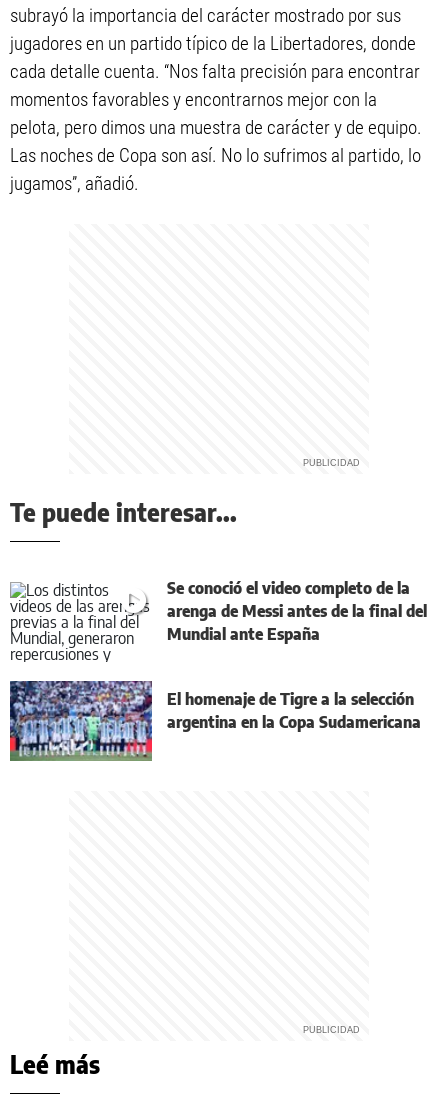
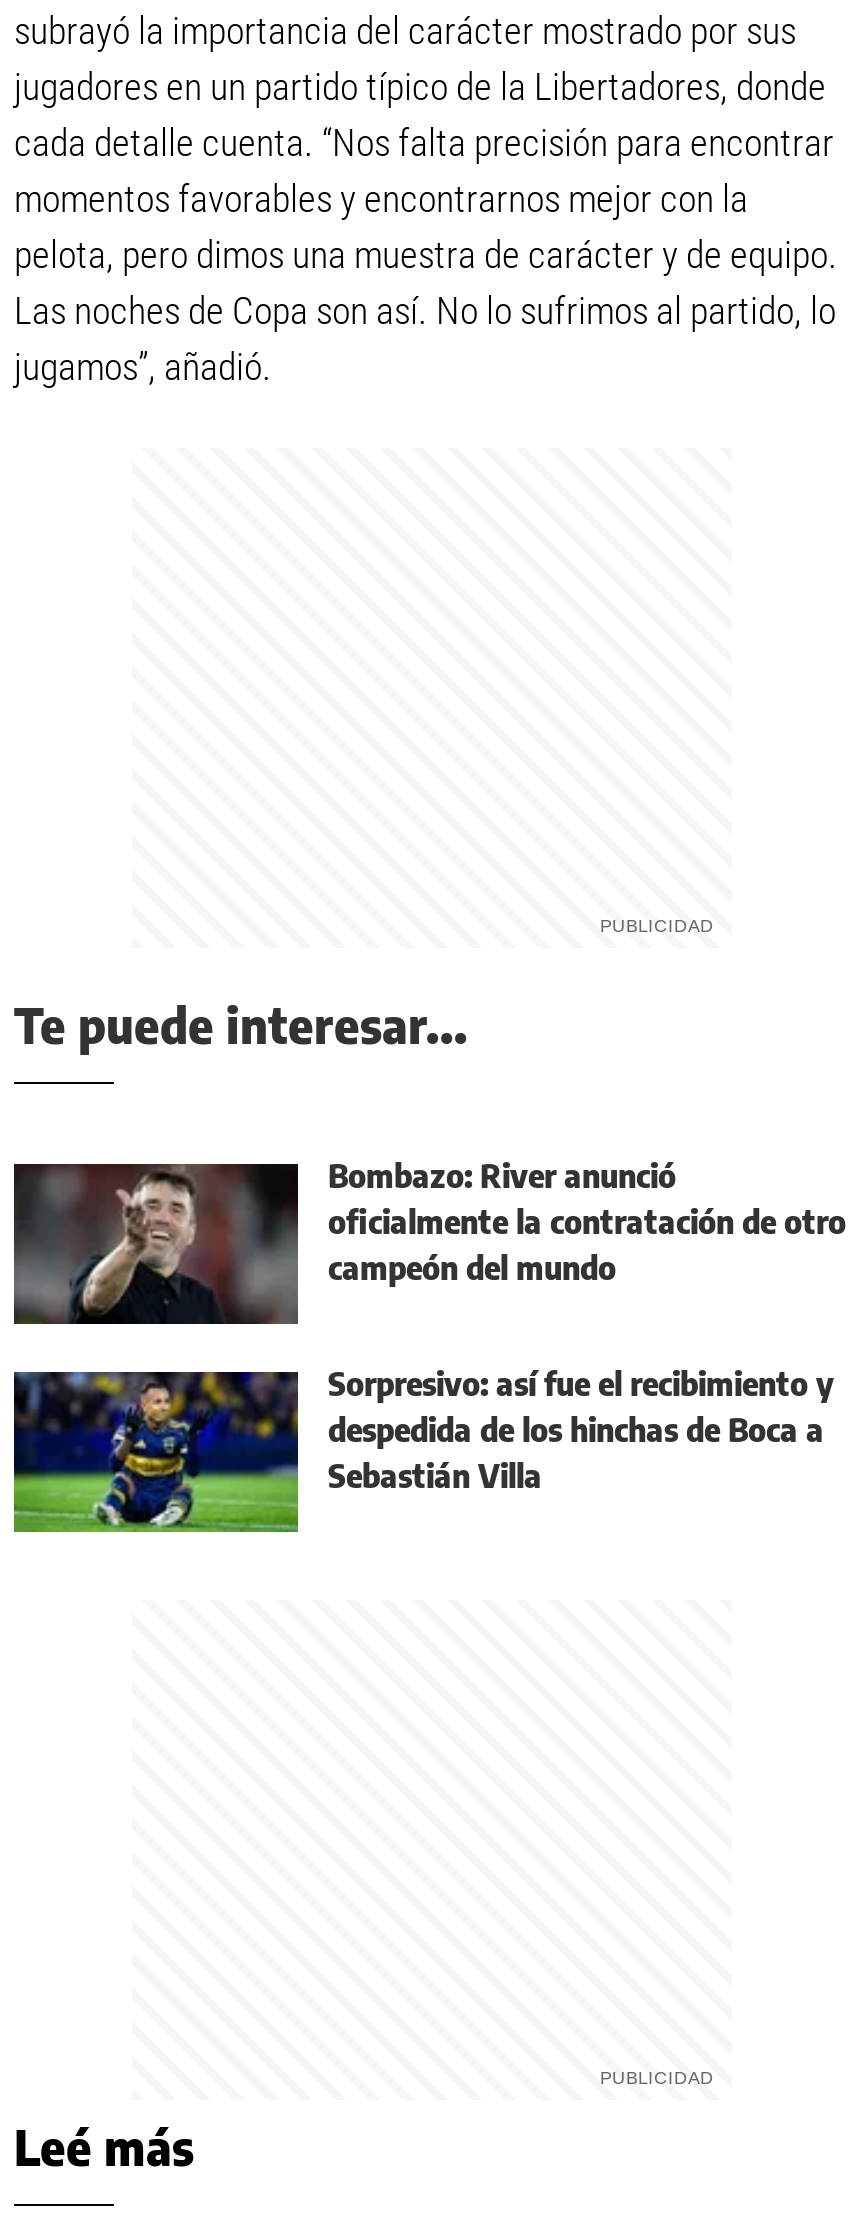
- [image]
- Se conoció el video completo de la
- arenga de Messi antes de la final del
- Mundial ante España
+ [image]
+ Bombazo: River anunció
+ oficialmente la contratación de otro
+ campeón del mundo

- [image]
- El homenaje de Tigre a la selección
- argentina en la Copa Sudamericana
+ [image]
+ Sorpresivo: así fue el recibimiento y
+ despedida de los hinchas de Boca a
+ Sebastián Villa
